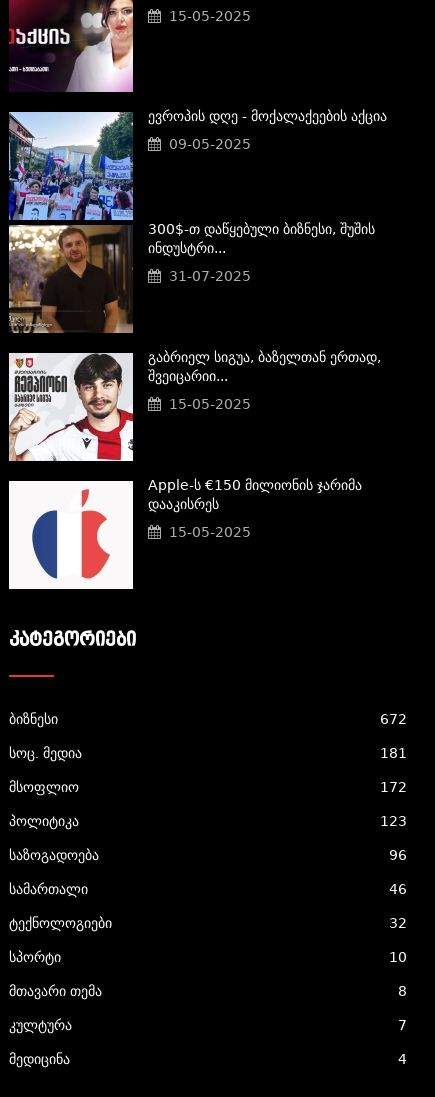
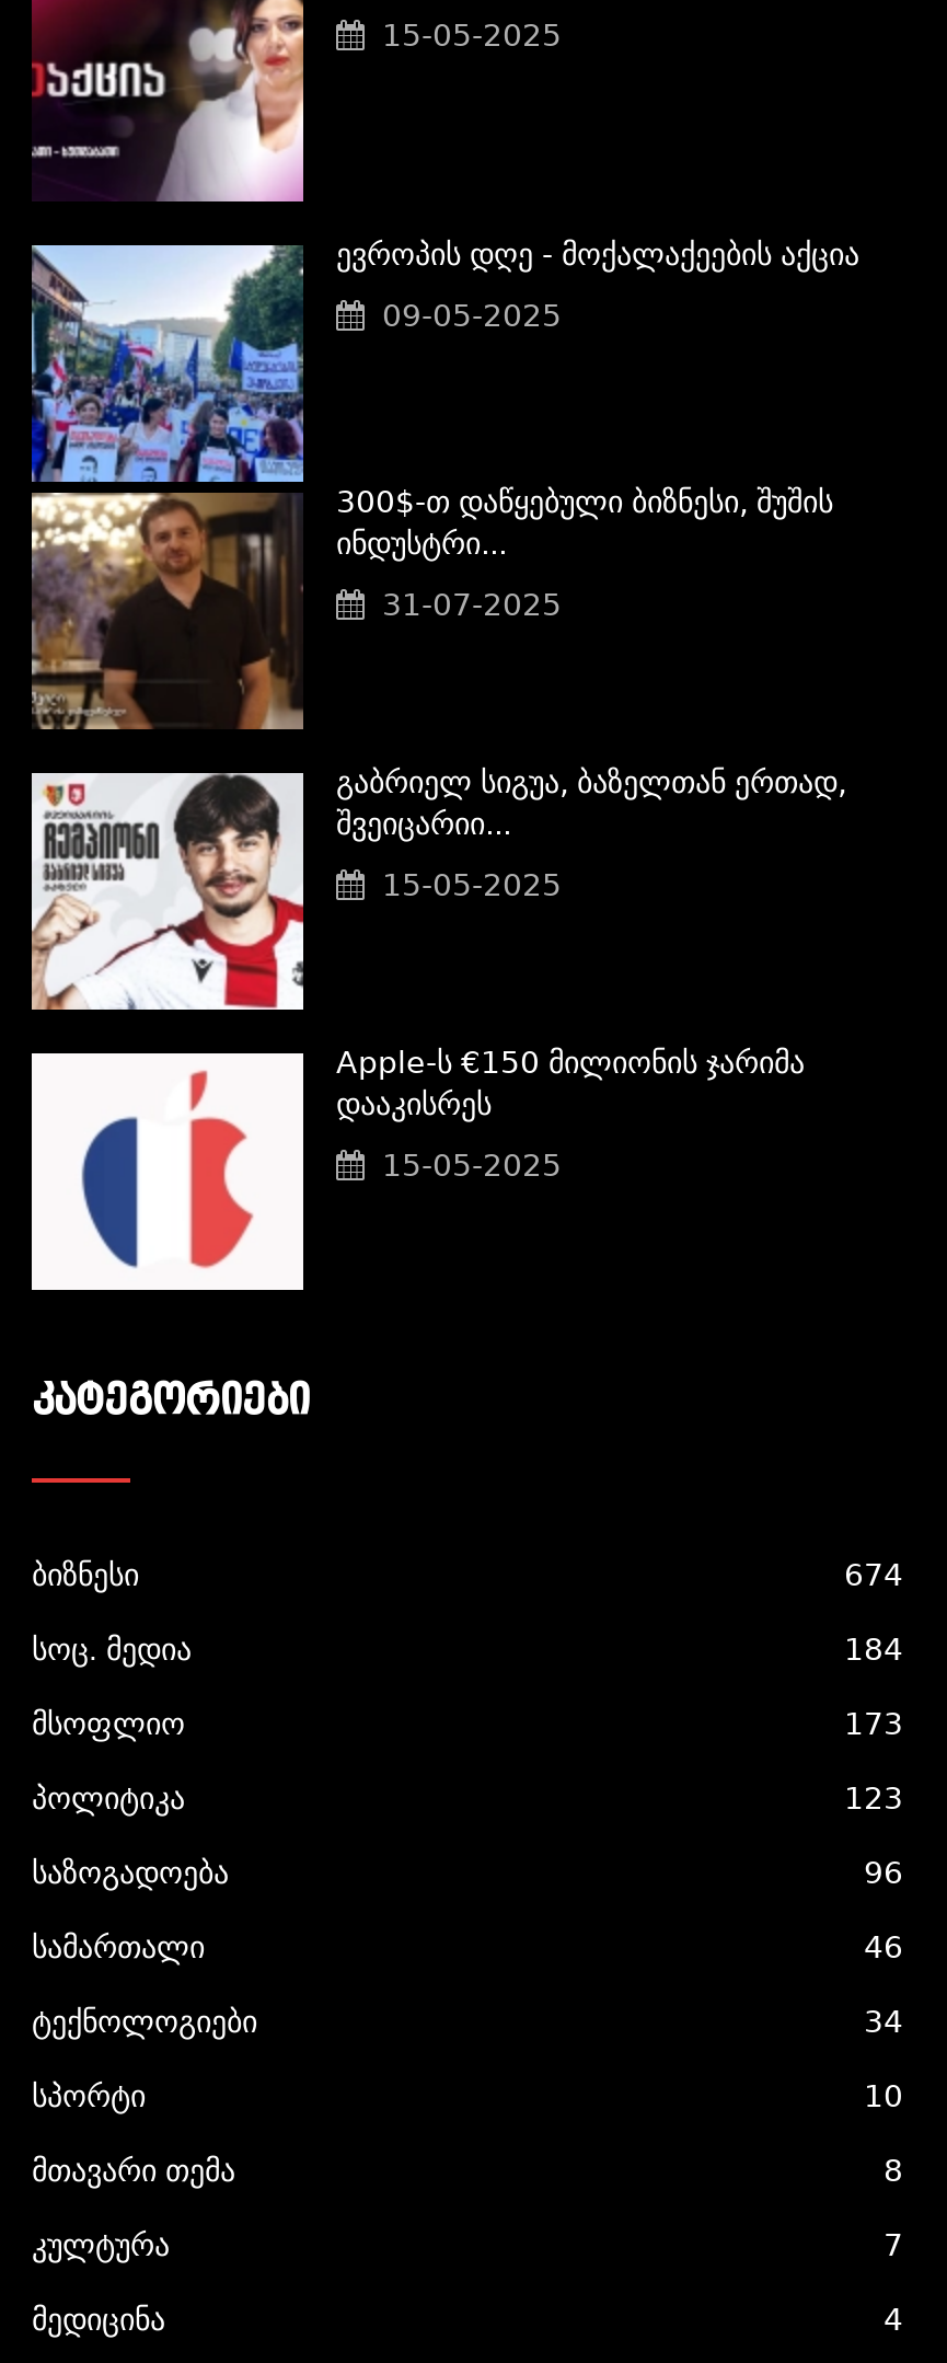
- 672
+ 674

- 181
+ 184

- 172
+ 173

- 32
+ 34
